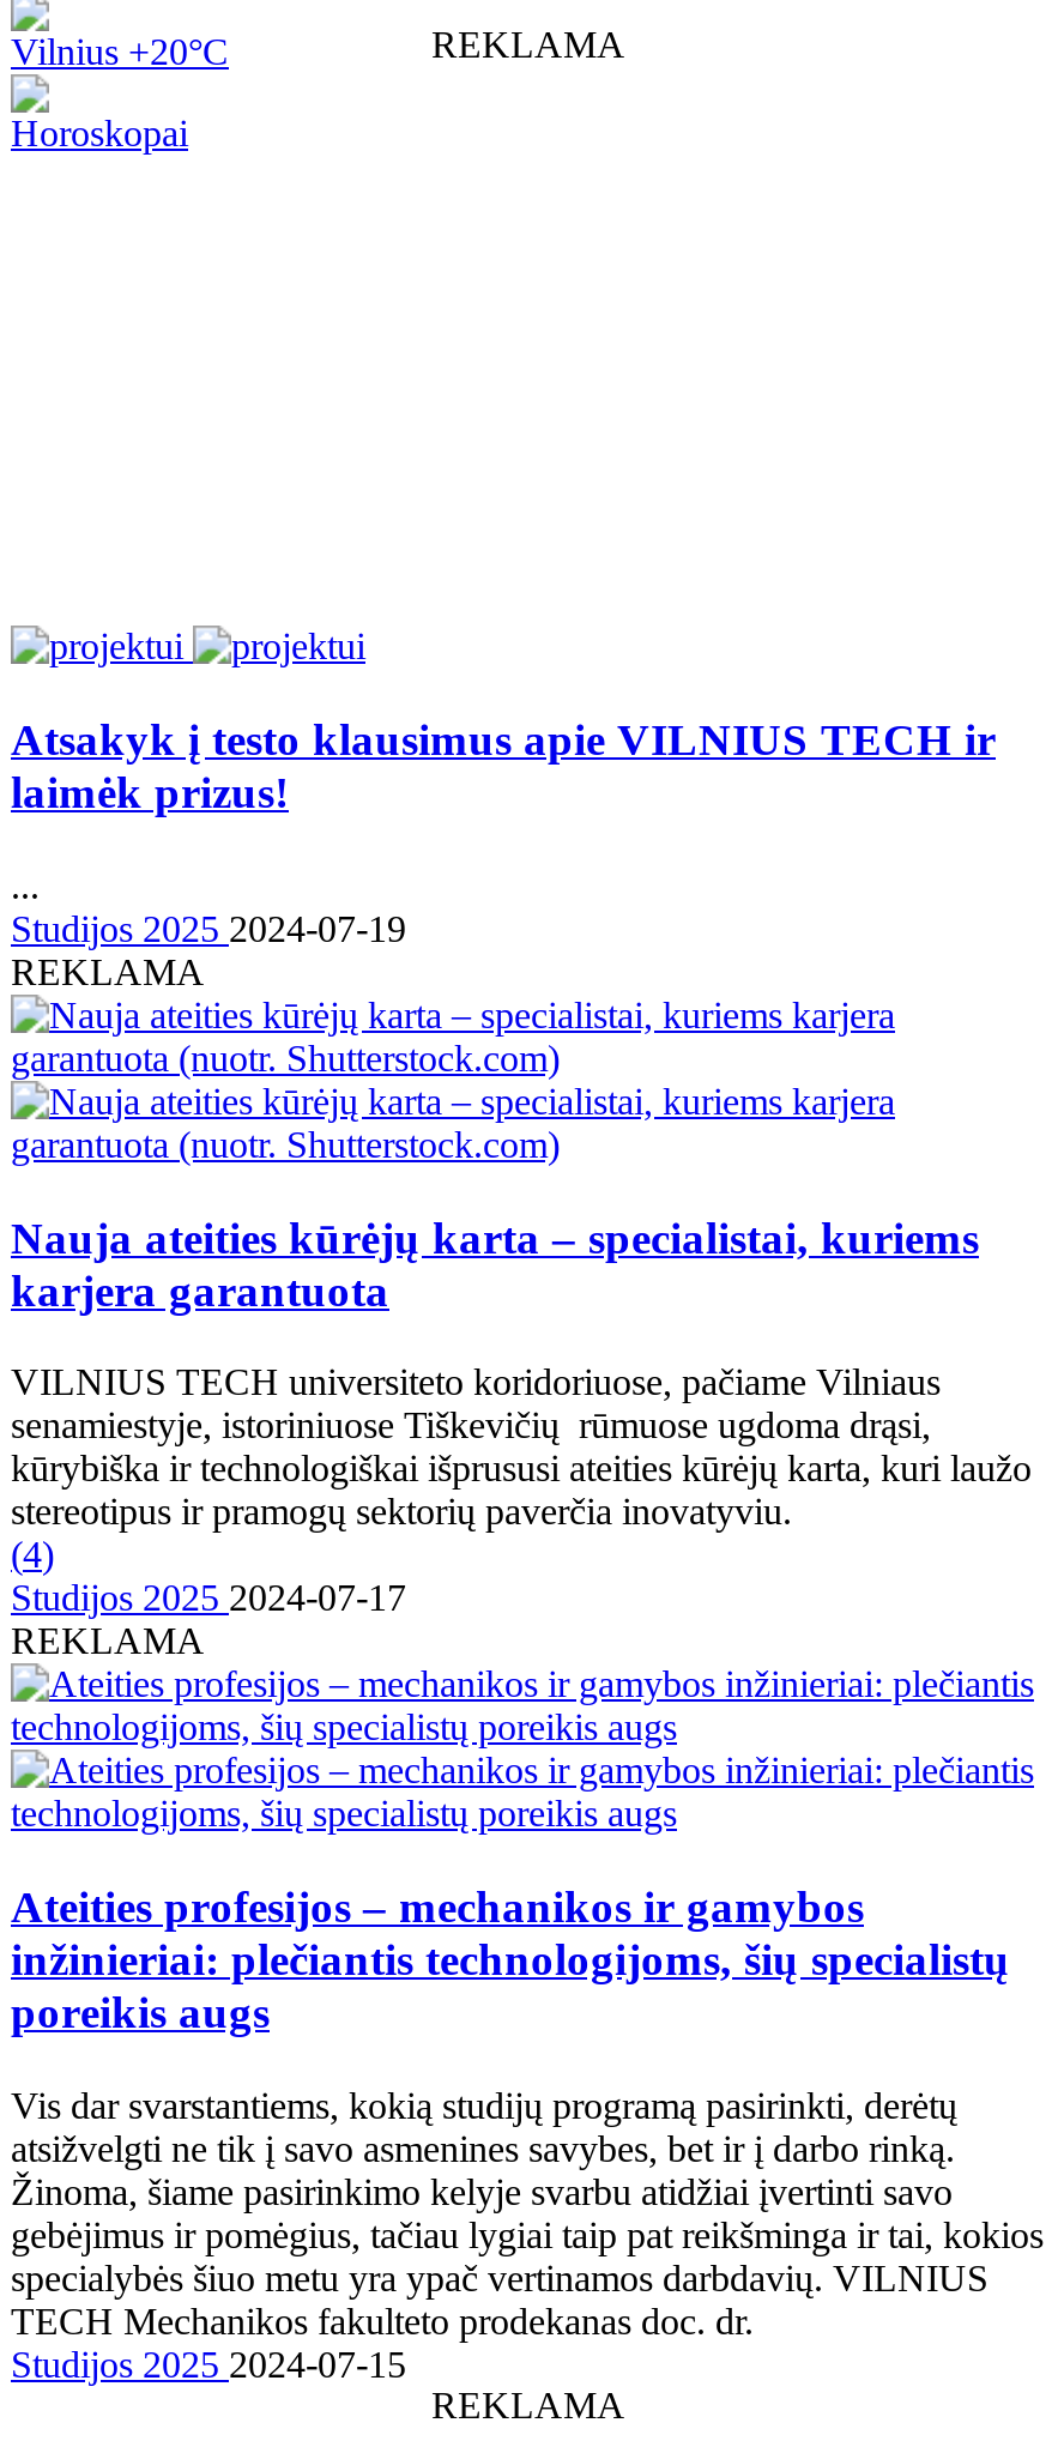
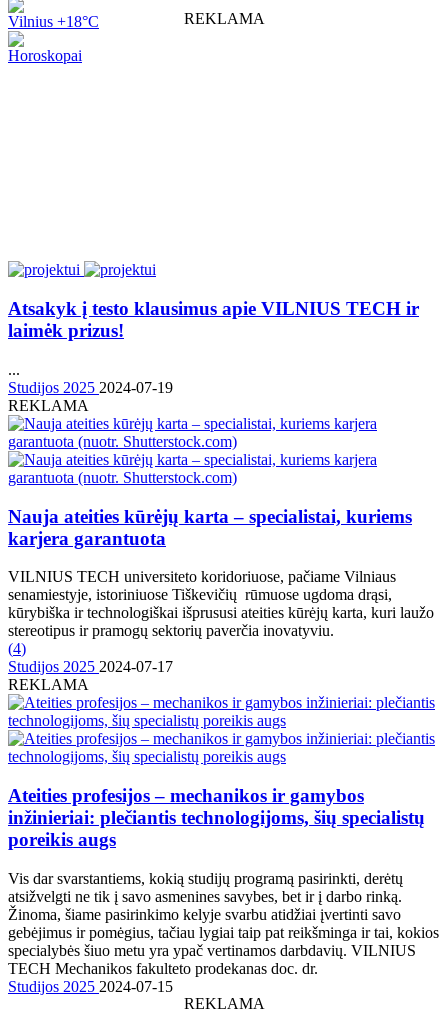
- Vilnius +20°C
+ Vilnius +18°C
